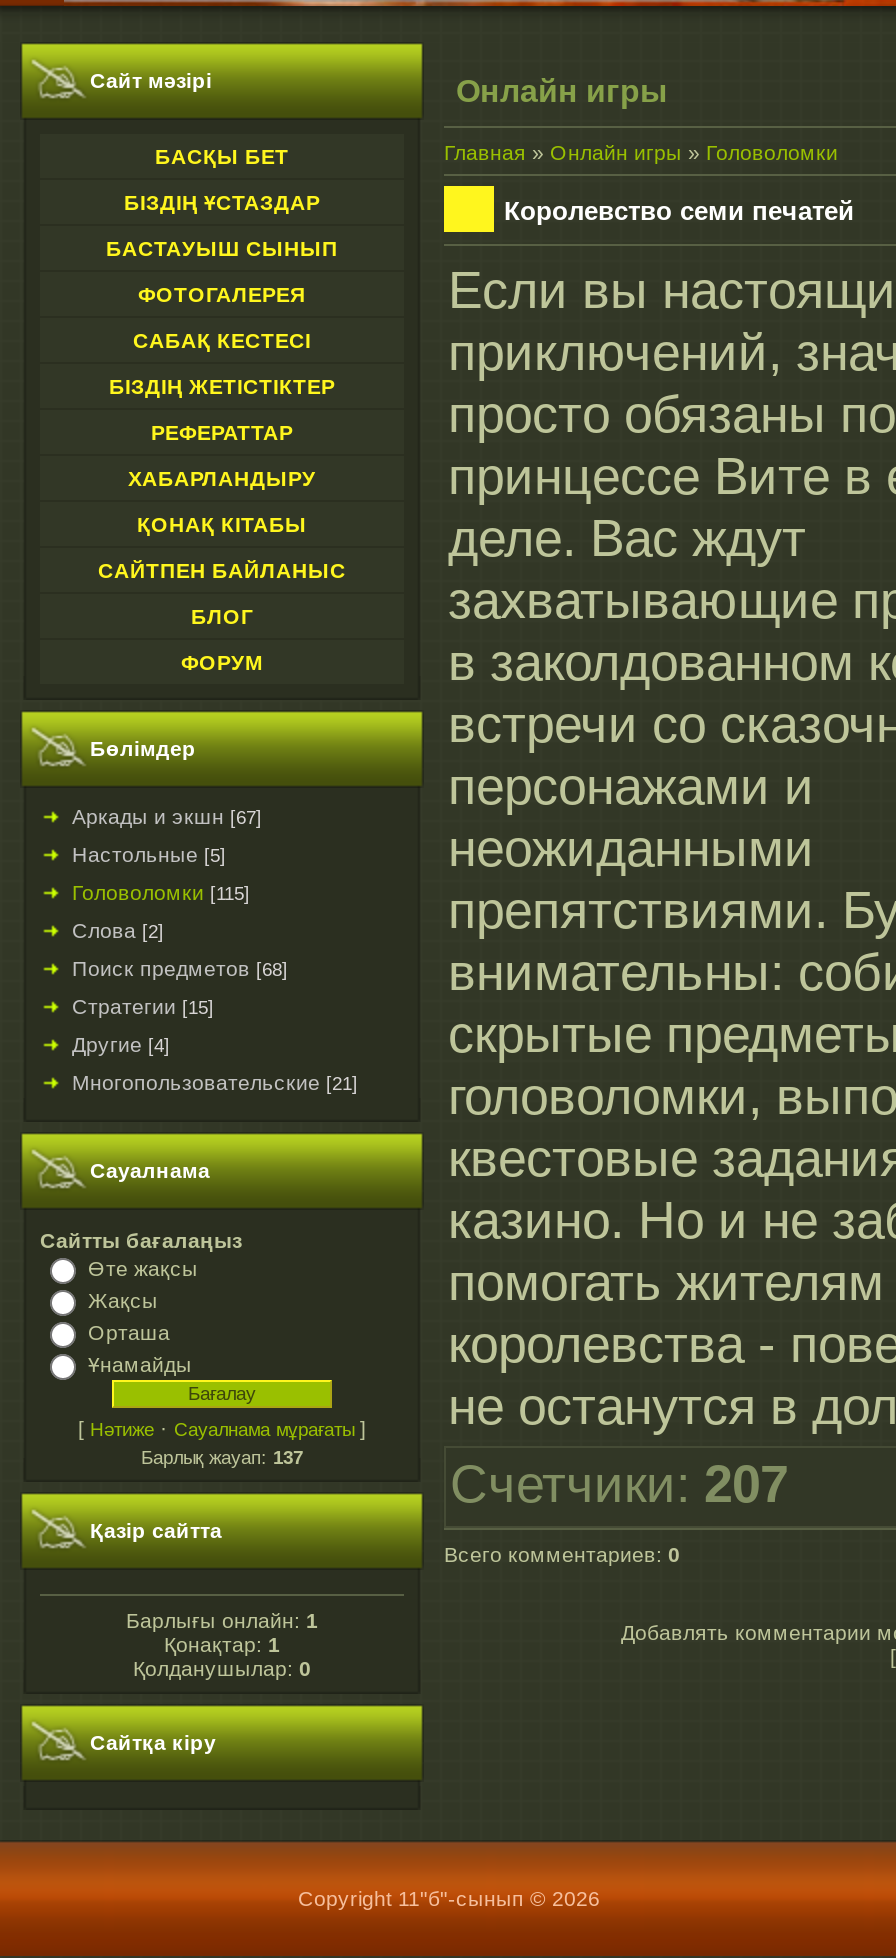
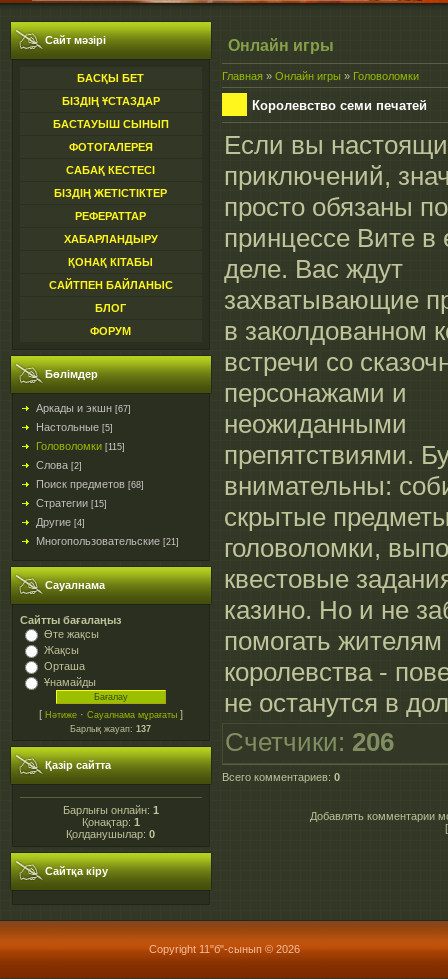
- Счетчики: 207
+ Счетчики: 206
